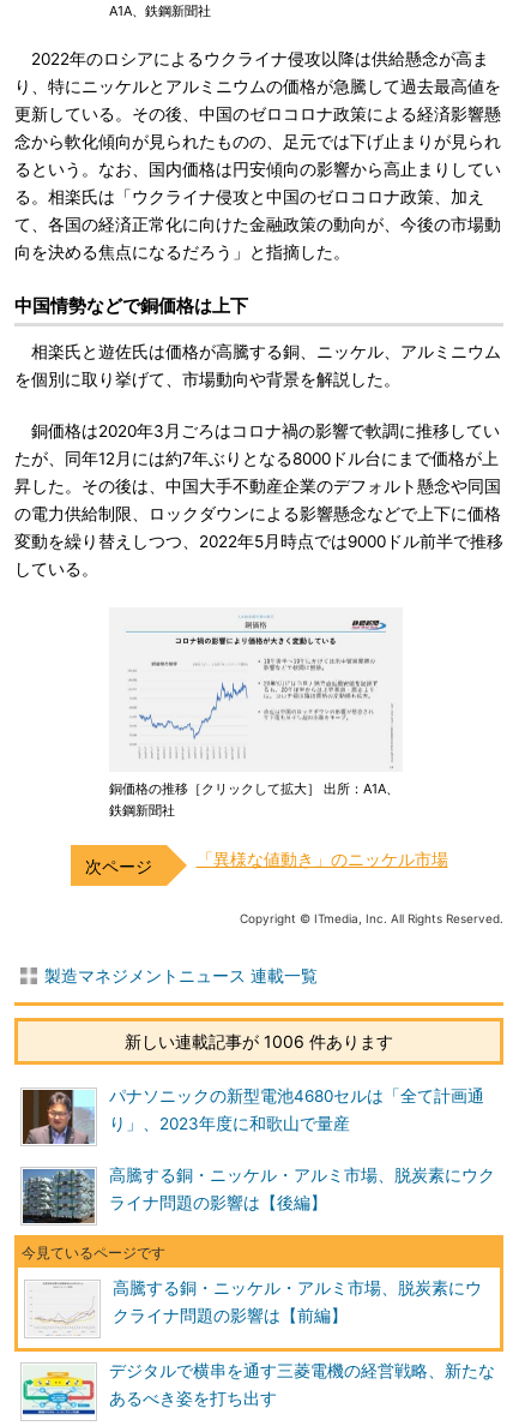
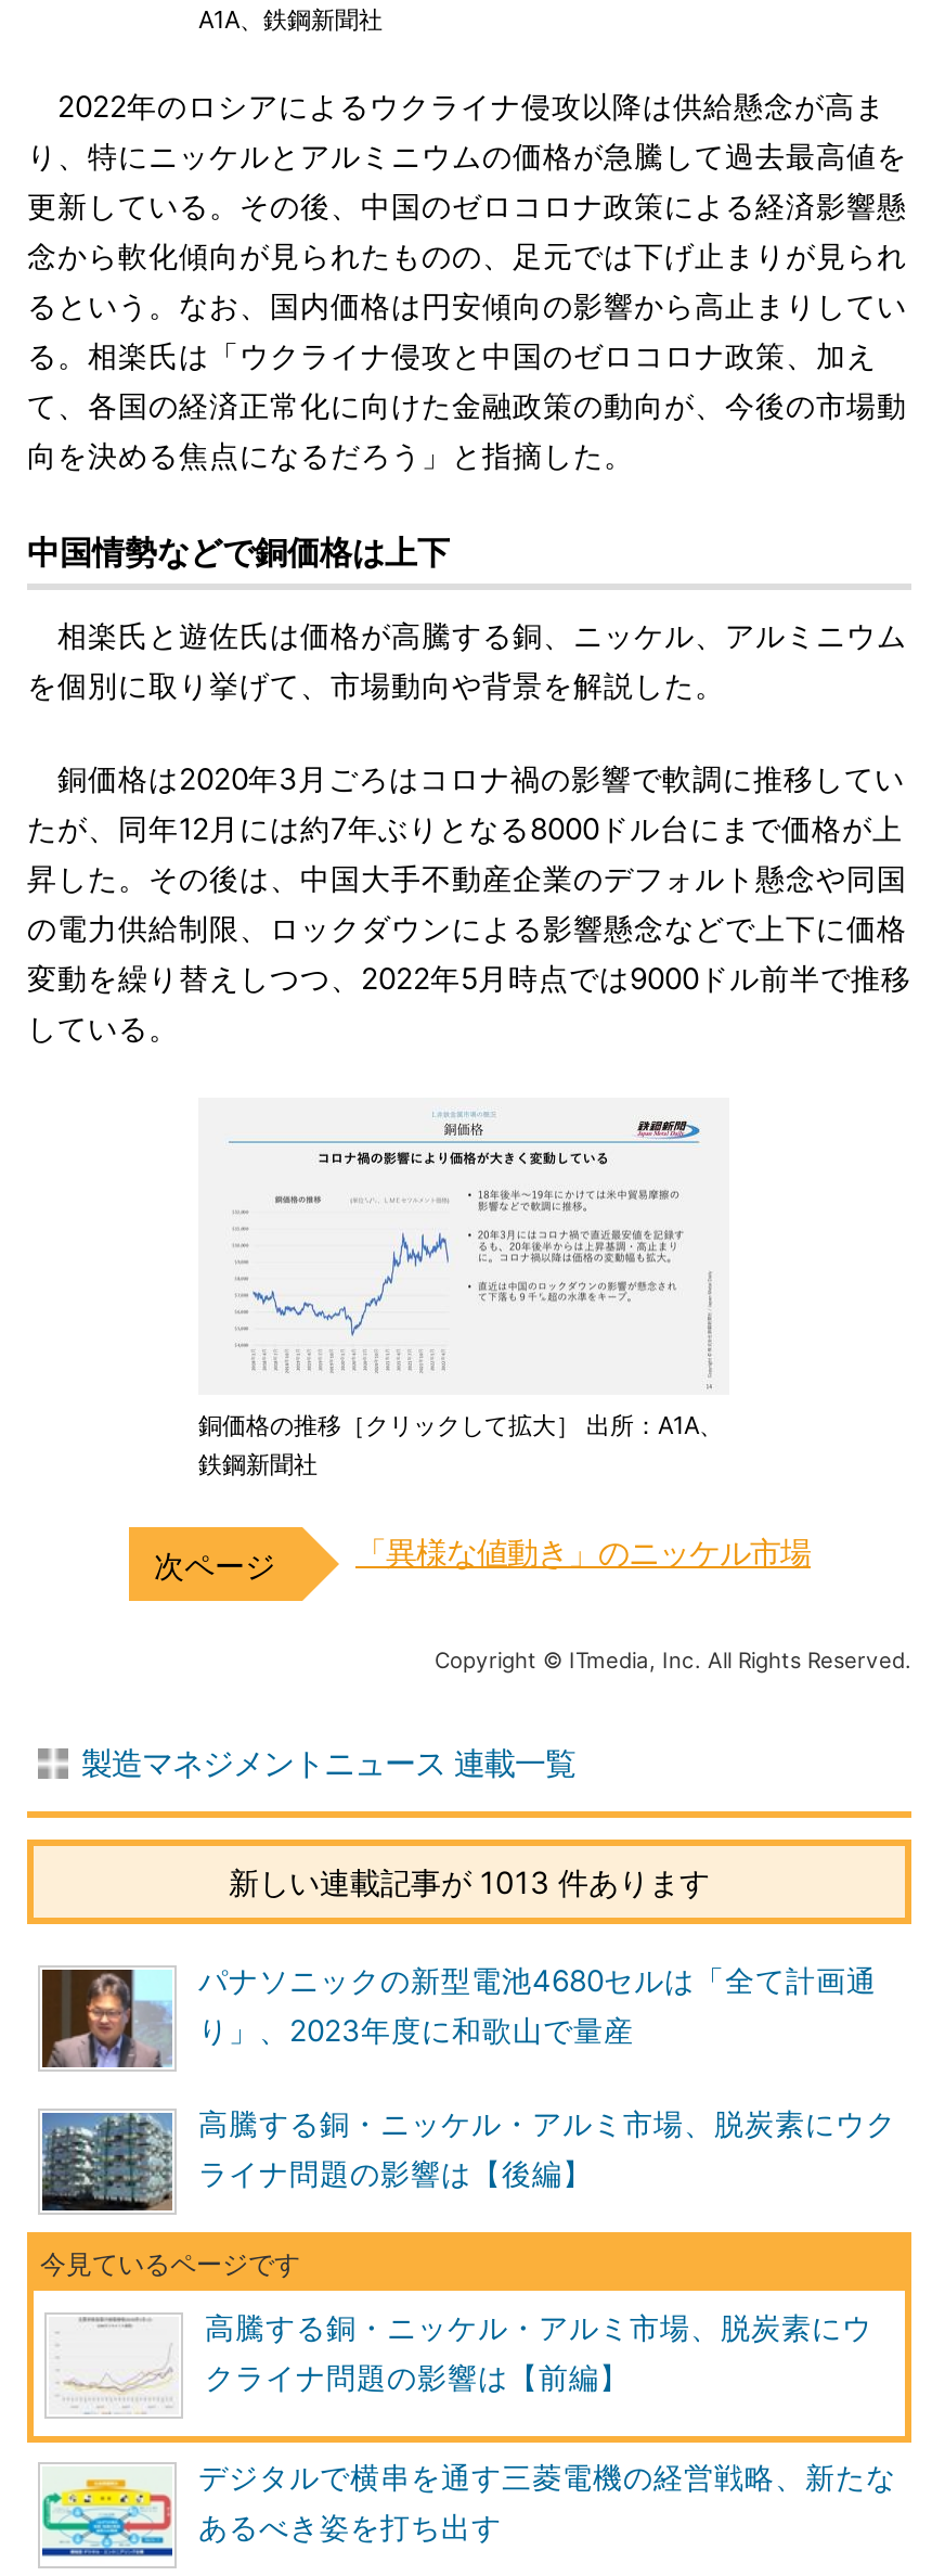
- 新しい連載記事が 1006 件あります
+ 新しい連載記事が 1013 件あります
